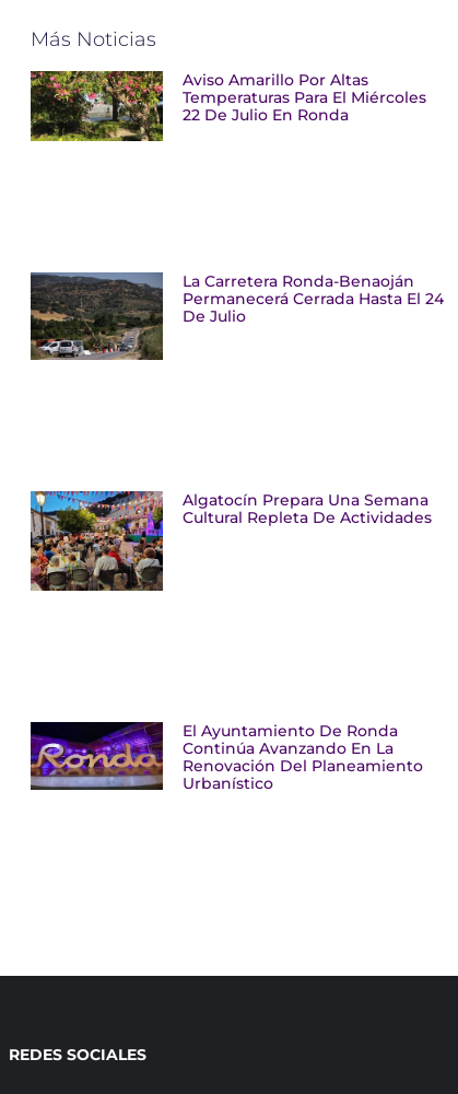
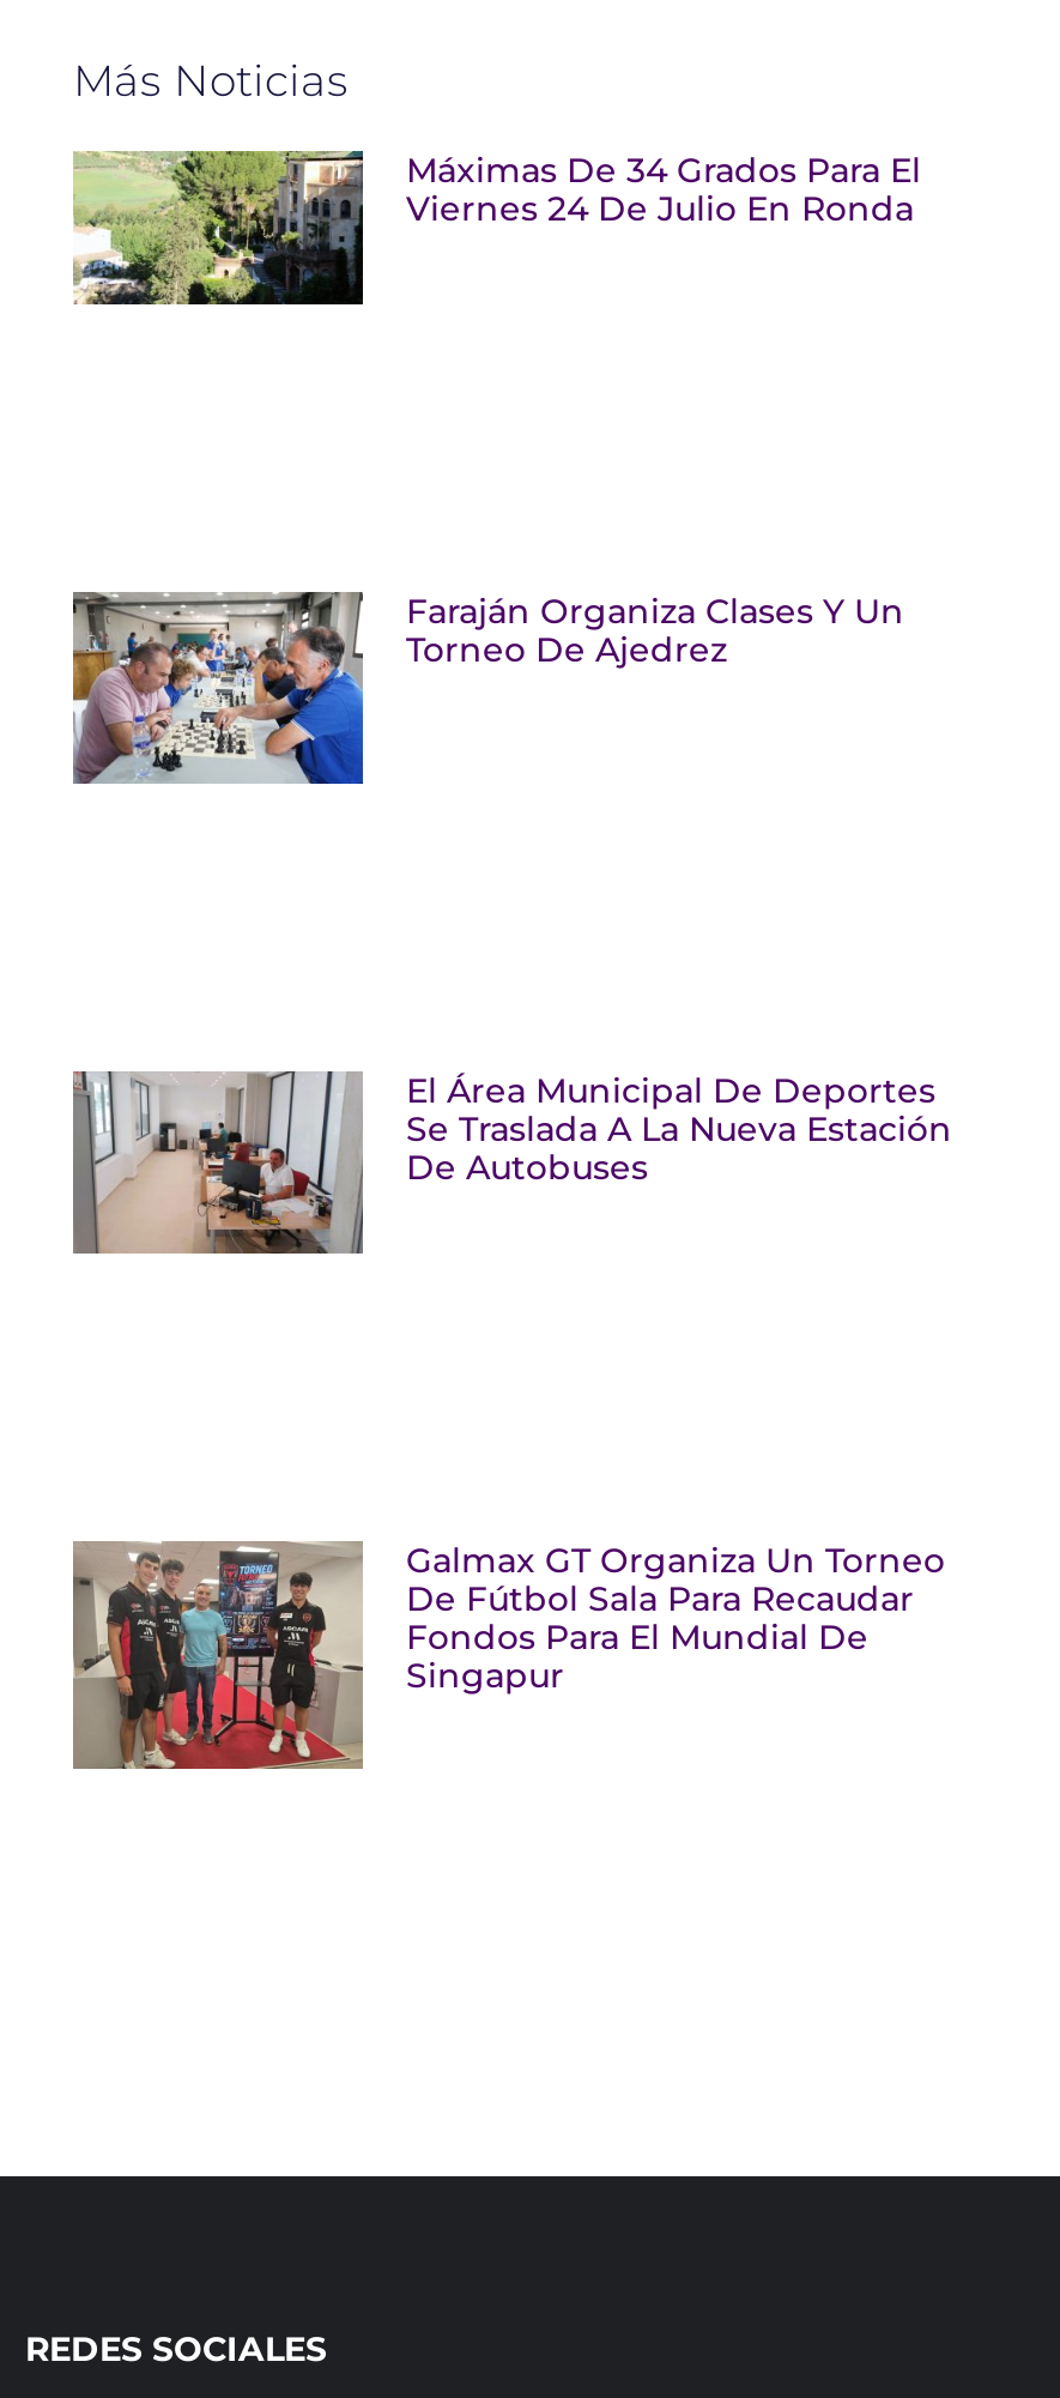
- [image]
- Aviso Amarillo Por Altas
- Temperaturas Para El Miércoles
- 22 De Julio En Ronda
+ [image]
+ Máximas De 34 Grados Para El
+ Viernes 24 De Julio En Ronda

- [image]
- La Carretera Ronda-Benaoján
- Permanecerá Cerrada Hasta El 24
- De Julio
+ [image]
+ Faraján Organiza Clases Y Un
+ Torneo De Ajedrez

- [image]
- Algatocín Prepara Una Semana
- Cultural Repleta De Actividades
+ [image]
+ El Área Municipal De Deportes
+ Se Traslada A La Nueva Estación
+ De Autobuses

- [image]
- El Ayuntamiento De Ronda
- Continúa Avanzando En La
- Renovación Del Planeamiento
- Urbanístico
+ [image]
+ Galmax GT Organiza Un Torneo
+ De Fútbol Sala Para Recaudar
+ Fondos Para El Mundial De
+ Singapur
